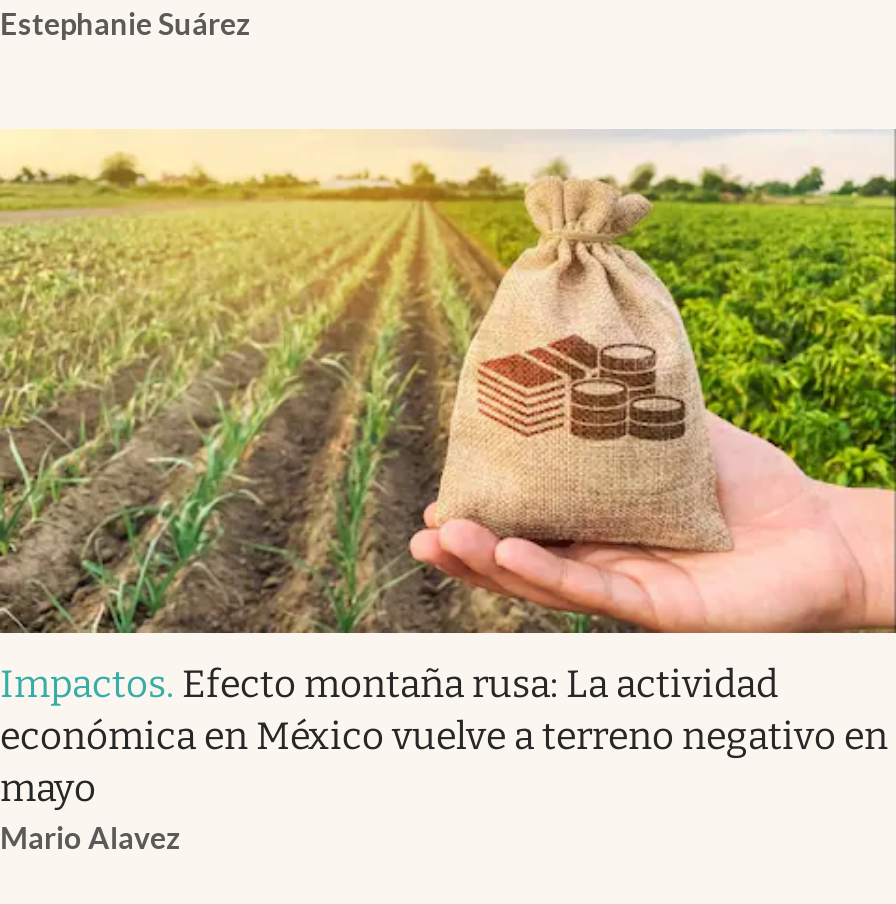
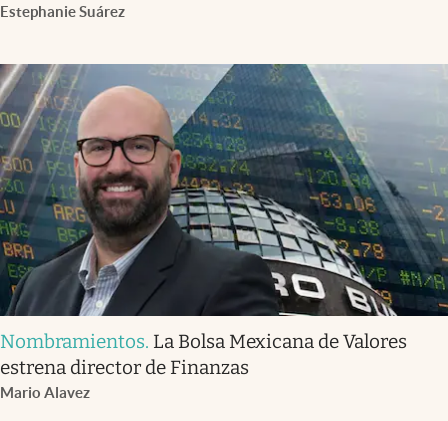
- [image]
- Impactos. Efecto montaña rusa: La actividad
- económica en México vuelve a terreno negativo en
- mayo
+ [image]
+ Nombramientos. La Bolsa Mexicana de Valores
+ estrena director de Finanzas
